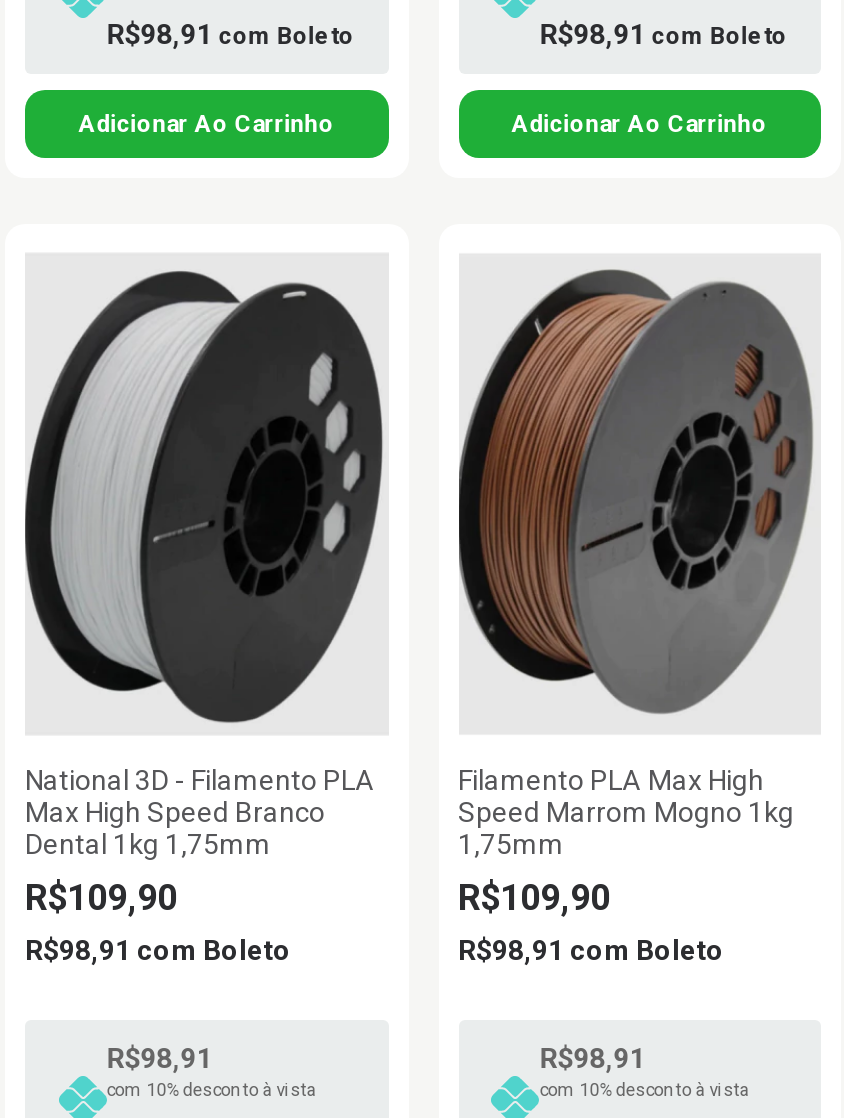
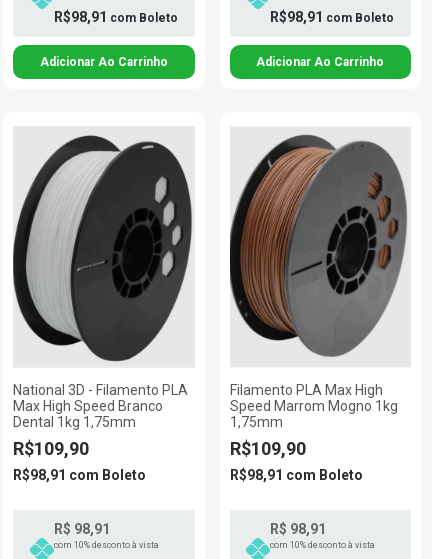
- R$98,91
+ R$ 98,91

- R$98,91
+ R$ 98,91
